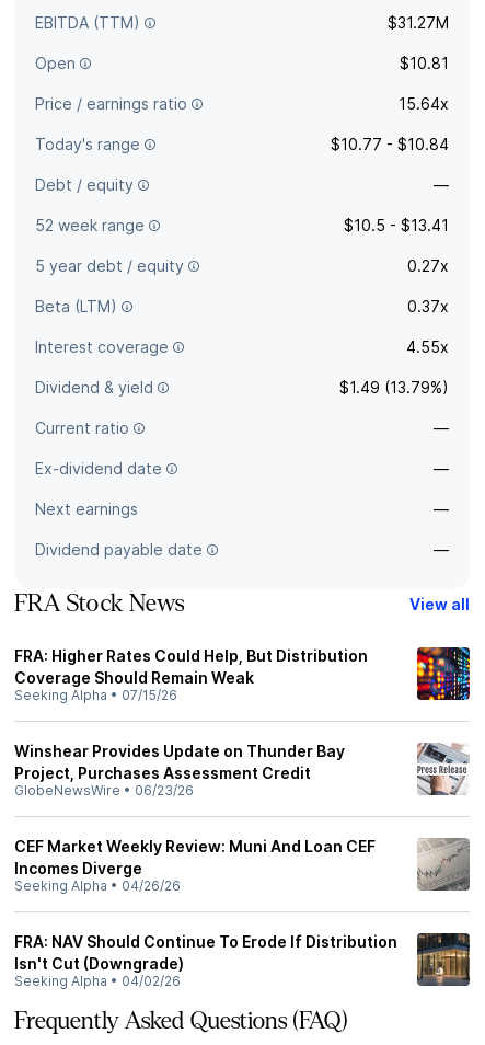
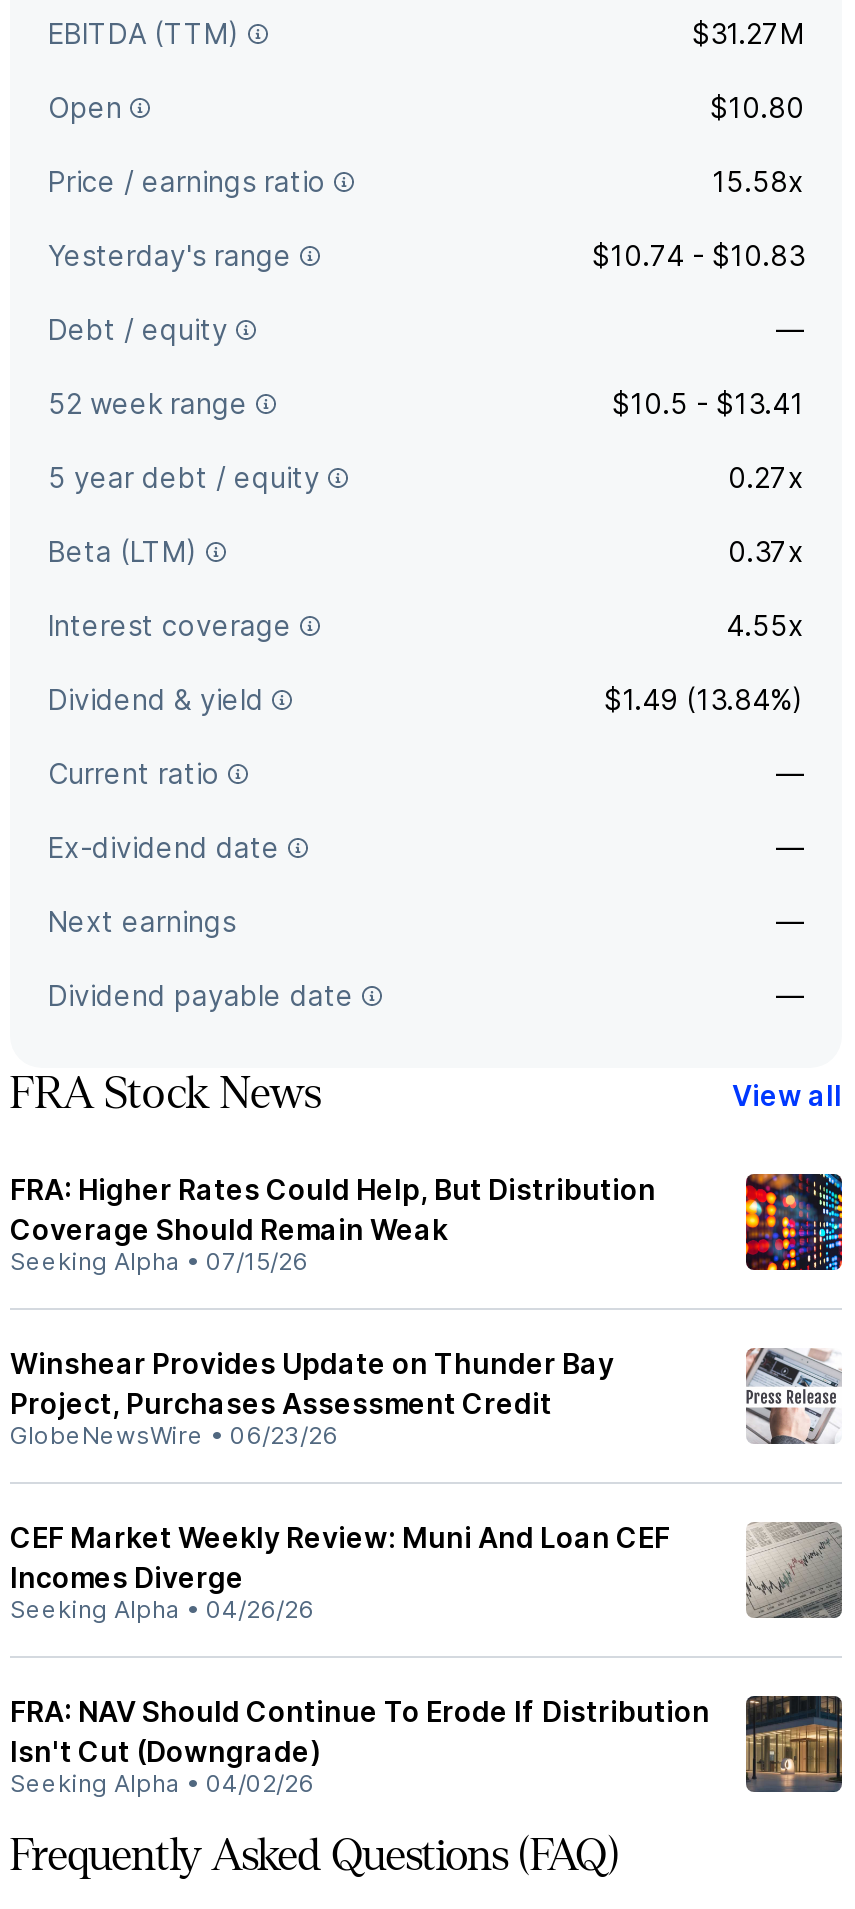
- $10.81
+ $10.80

- 15.64x
+ 15.58x

- Today's range
- $10.77 - $10.84
+ Yesterday's range
+ $10.74 - $10.83

- $1.49 (13.79%)
+ $1.49 (13.84%)
